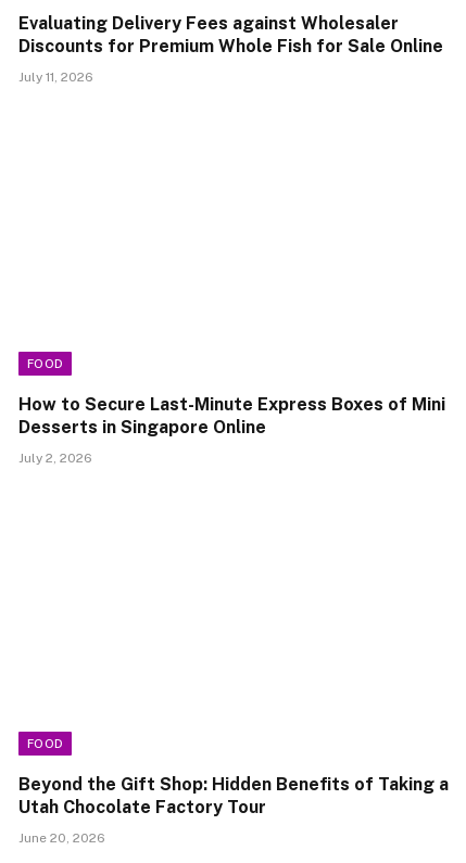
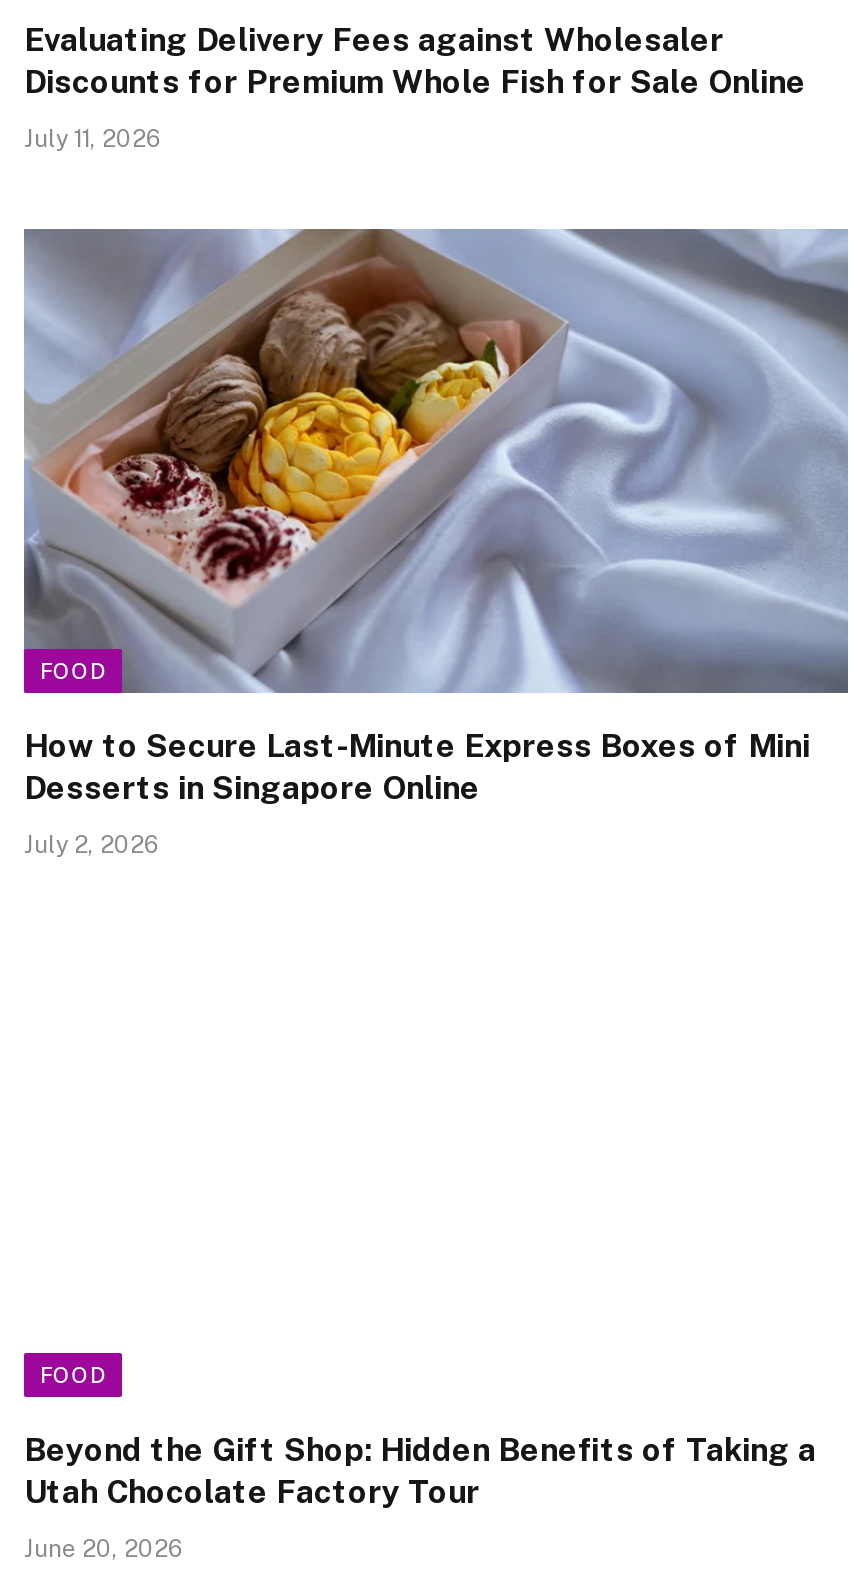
+ [image]
